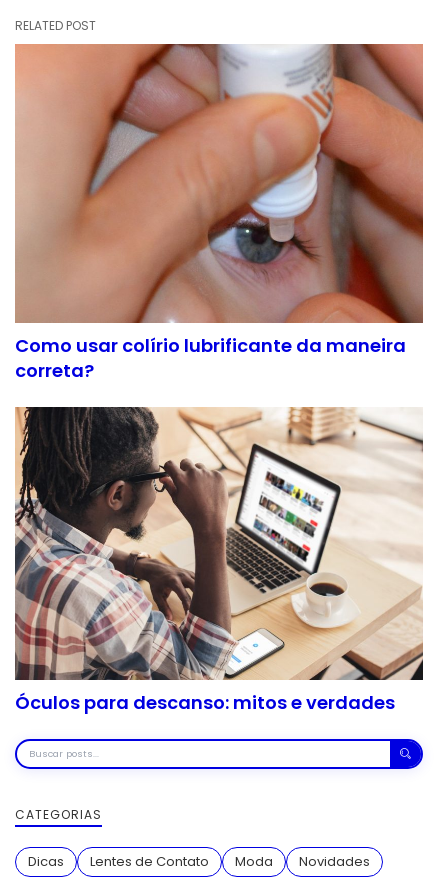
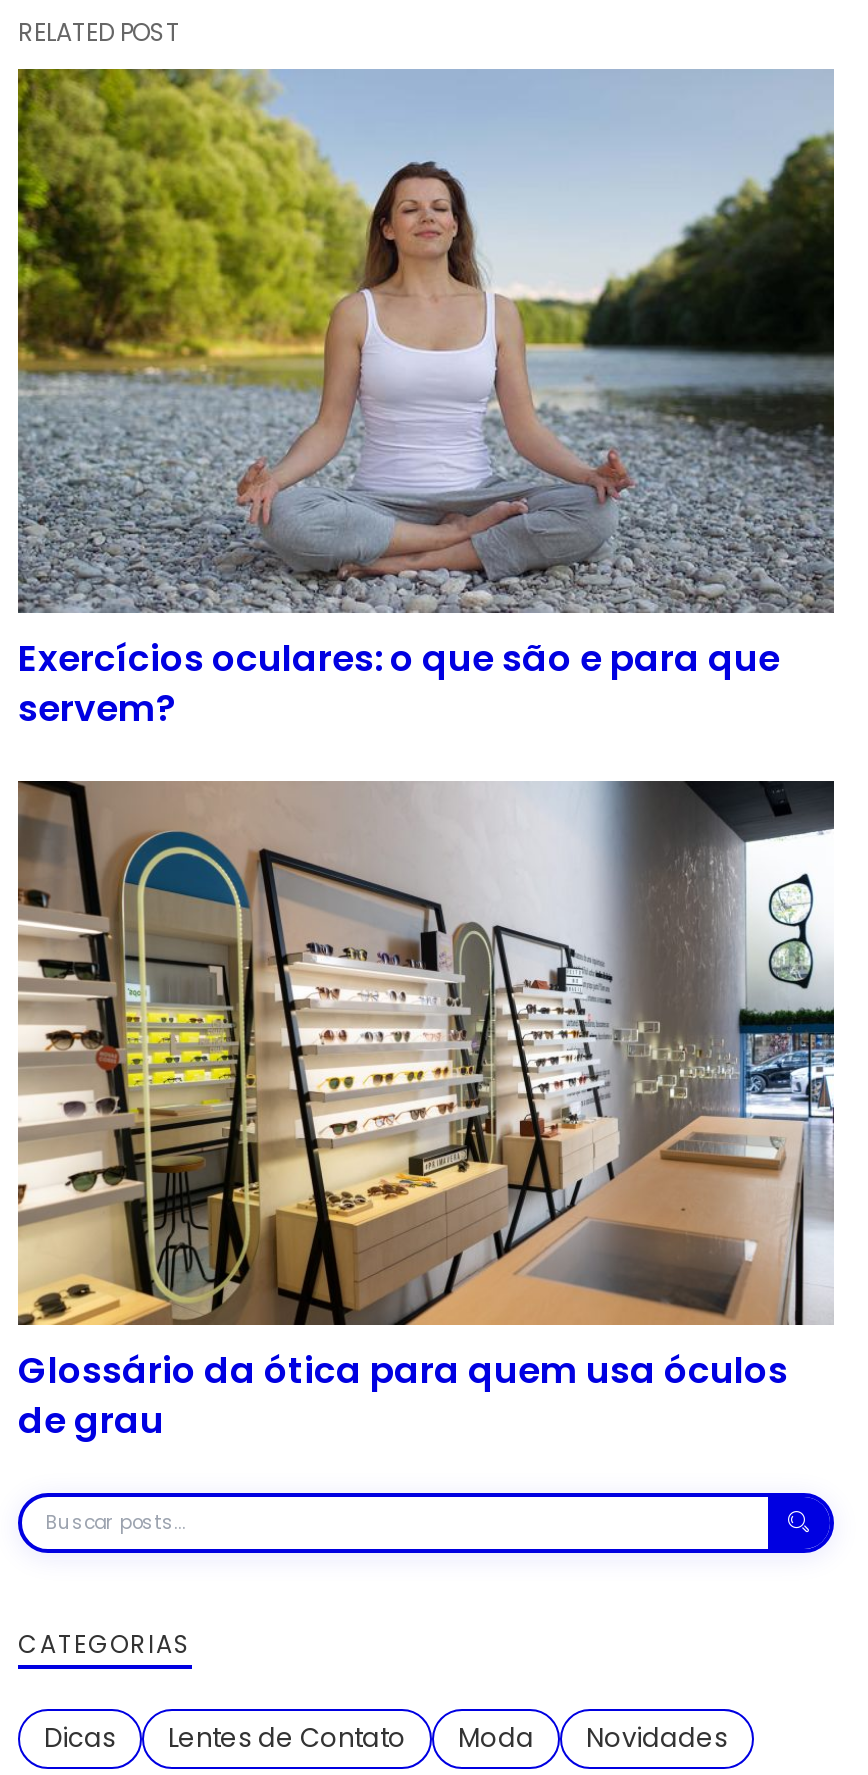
- [image]
- Como usar colírio lubrificante da maneira
- correta?
+ [image]
+ Exercícios oculares: o que são e para que
+ servem?

- [image]
- Óculos para descanso: mitos e verdades
+ [image]
+ Glossário da ótica para quem usa óculos
+ de grau
